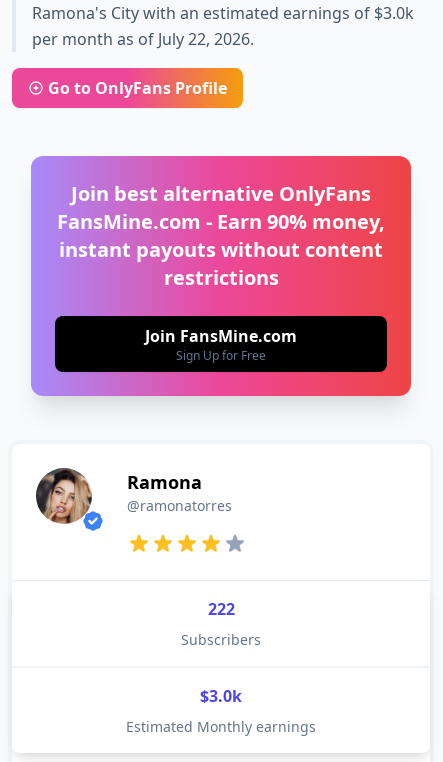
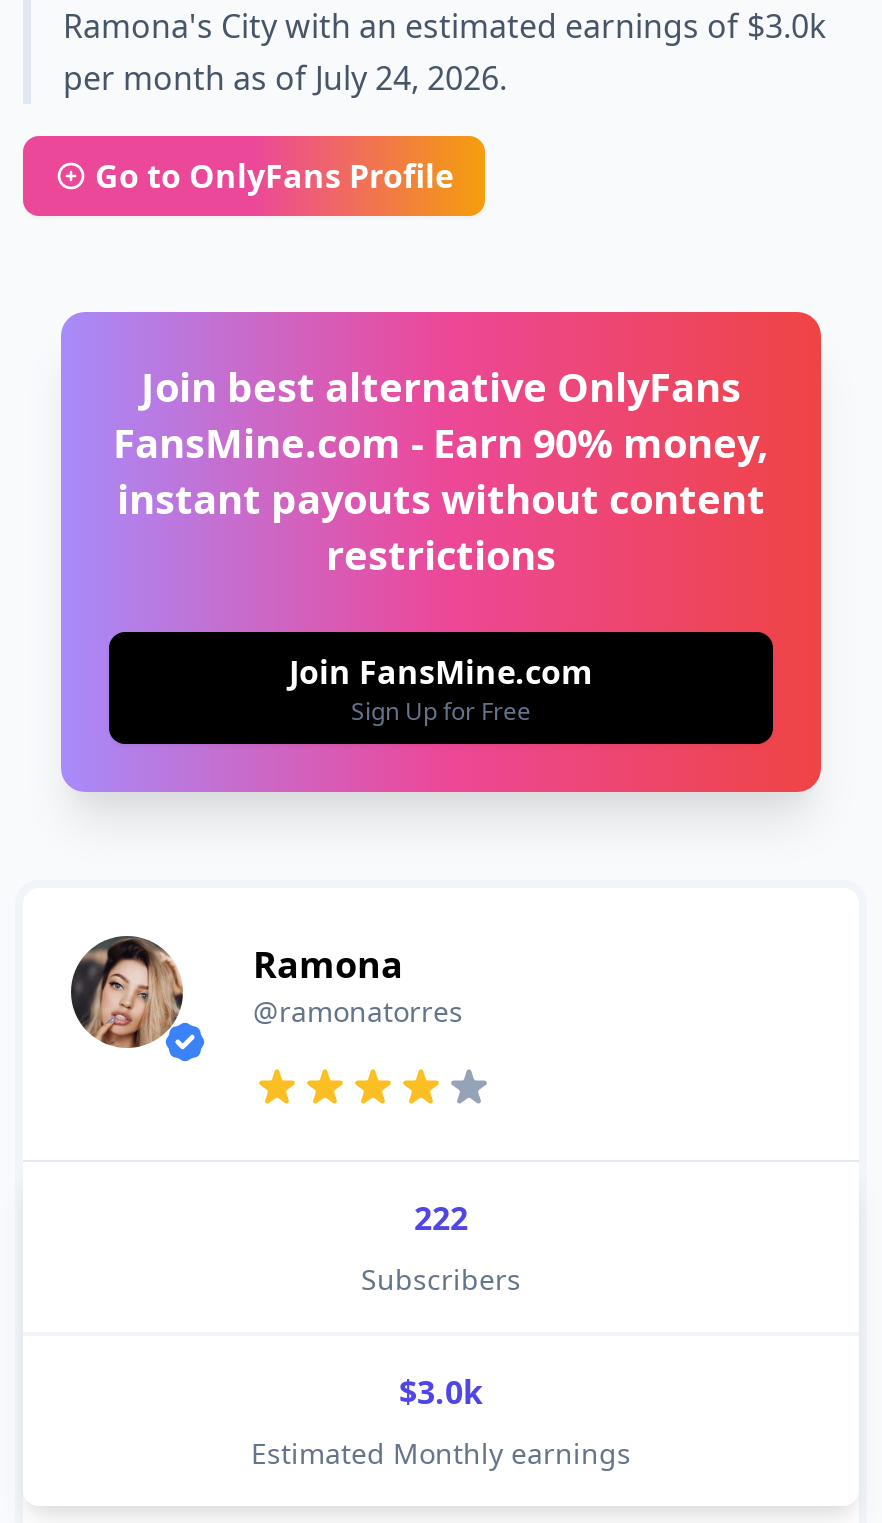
- per month as of July 22, 2026.
+ per month as of July 24, 2026.
